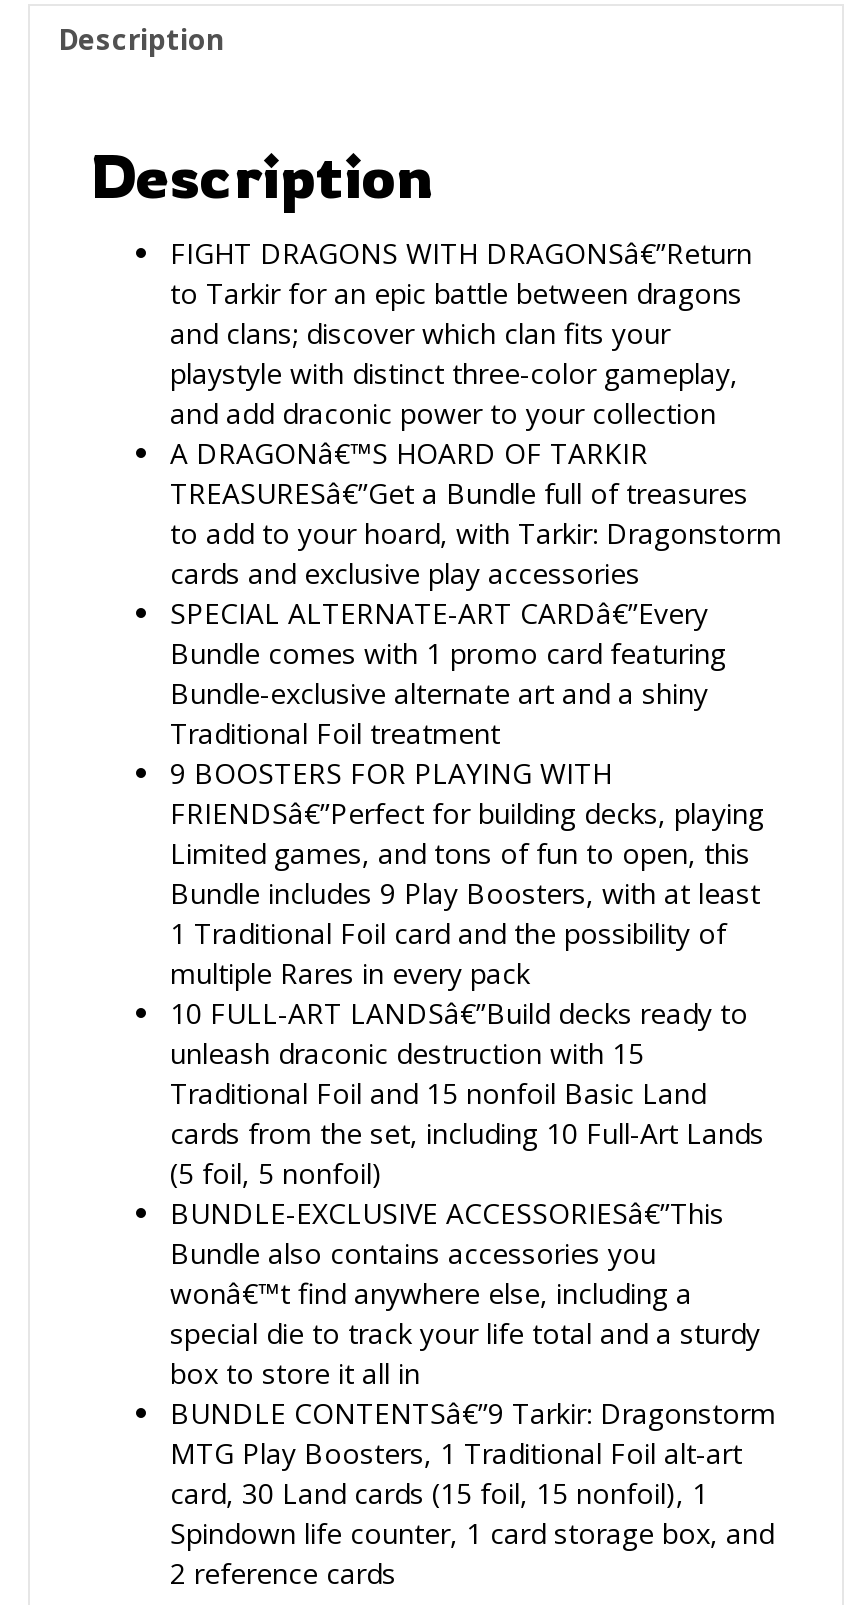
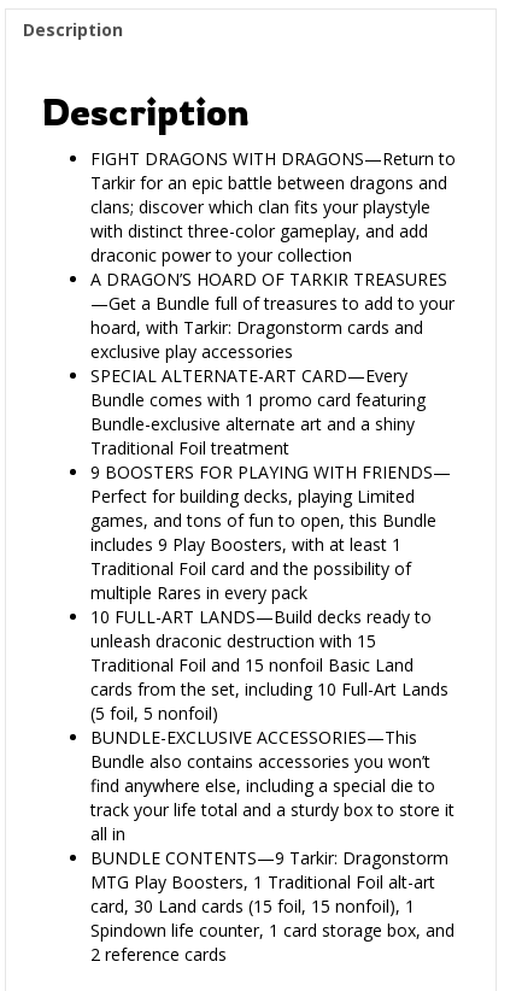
- FIGHT DRAGONS WITH DRAGONSâ€”Return
- to Tarkir for an epic battle between dragons
- and clans; discover which clan fits your
- playstyle with distinct three-color gameplay,
- and add draconic power to your collection
- A DRAGONâ€™S HOARD OF TARKIR
- TREASURESâ€”Get a Bundle full of treasures
- to add to your hoard, with Tarkir: Dragonstorm
- cards and exclusive play accessories
- SPECIAL ALTERNATE-ART CARDâ€”Every
+ FIGHT DRAGONS WITH DRAGONS—Return to
+ Tarkir for an epic battle between dragons and
+ clans; discover which clan fits your playstyle
+ with distinct three-color gameplay, and add
+ draconic power to your collection
+ A DRAGON’S HOARD OF TARKIR TREASURES
+ —Get a Bundle full of treasures to add to your
+ hoard, with Tarkir: Dragonstorm cards and
+ exclusive play accessories
+ SPECIAL ALTERNATE-ART CARD—Every

- 9 BOOSTERS FOR PLAYING WITH
- FRIENDSâ€”Perfect for building decks, playing
- Limited games, and tons of fun to open, this
- Bundle includes 9 Play Boosters, with at least
- 1 Traditional Foil card and the possibility of
+ 9 BOOSTERS FOR PLAYING WITH FRIENDS—
+ Perfect for building decks, playing Limited
+ games, and tons of fun to open, this Bundle
+ includes 9 Play Boosters, with at least 1
+ Traditional Foil card and the possibility of

- 10 FULL-ART LANDSâ€”Build decks ready to
+ 10 FULL-ART LANDS—Build decks ready to

- BUNDLE-EXCLUSIVE ACCESSORIESâ€”This
- Bundle also contains accessories you
- wonâ€™t find anywhere else, including a
- special die to track your life total and a sturdy
- box to store it all in
- BUNDLE CONTENTSâ€”9 Tarkir: Dragonstorm
+ BUNDLE-EXCLUSIVE ACCESSORIES—This
+ Bundle also contains accessories you won’t
+ find anywhere else, including a special die to
+ track your life total and a sturdy box to store it
+ all in
+ BUNDLE CONTENTS—9 Tarkir: Dragonstorm
